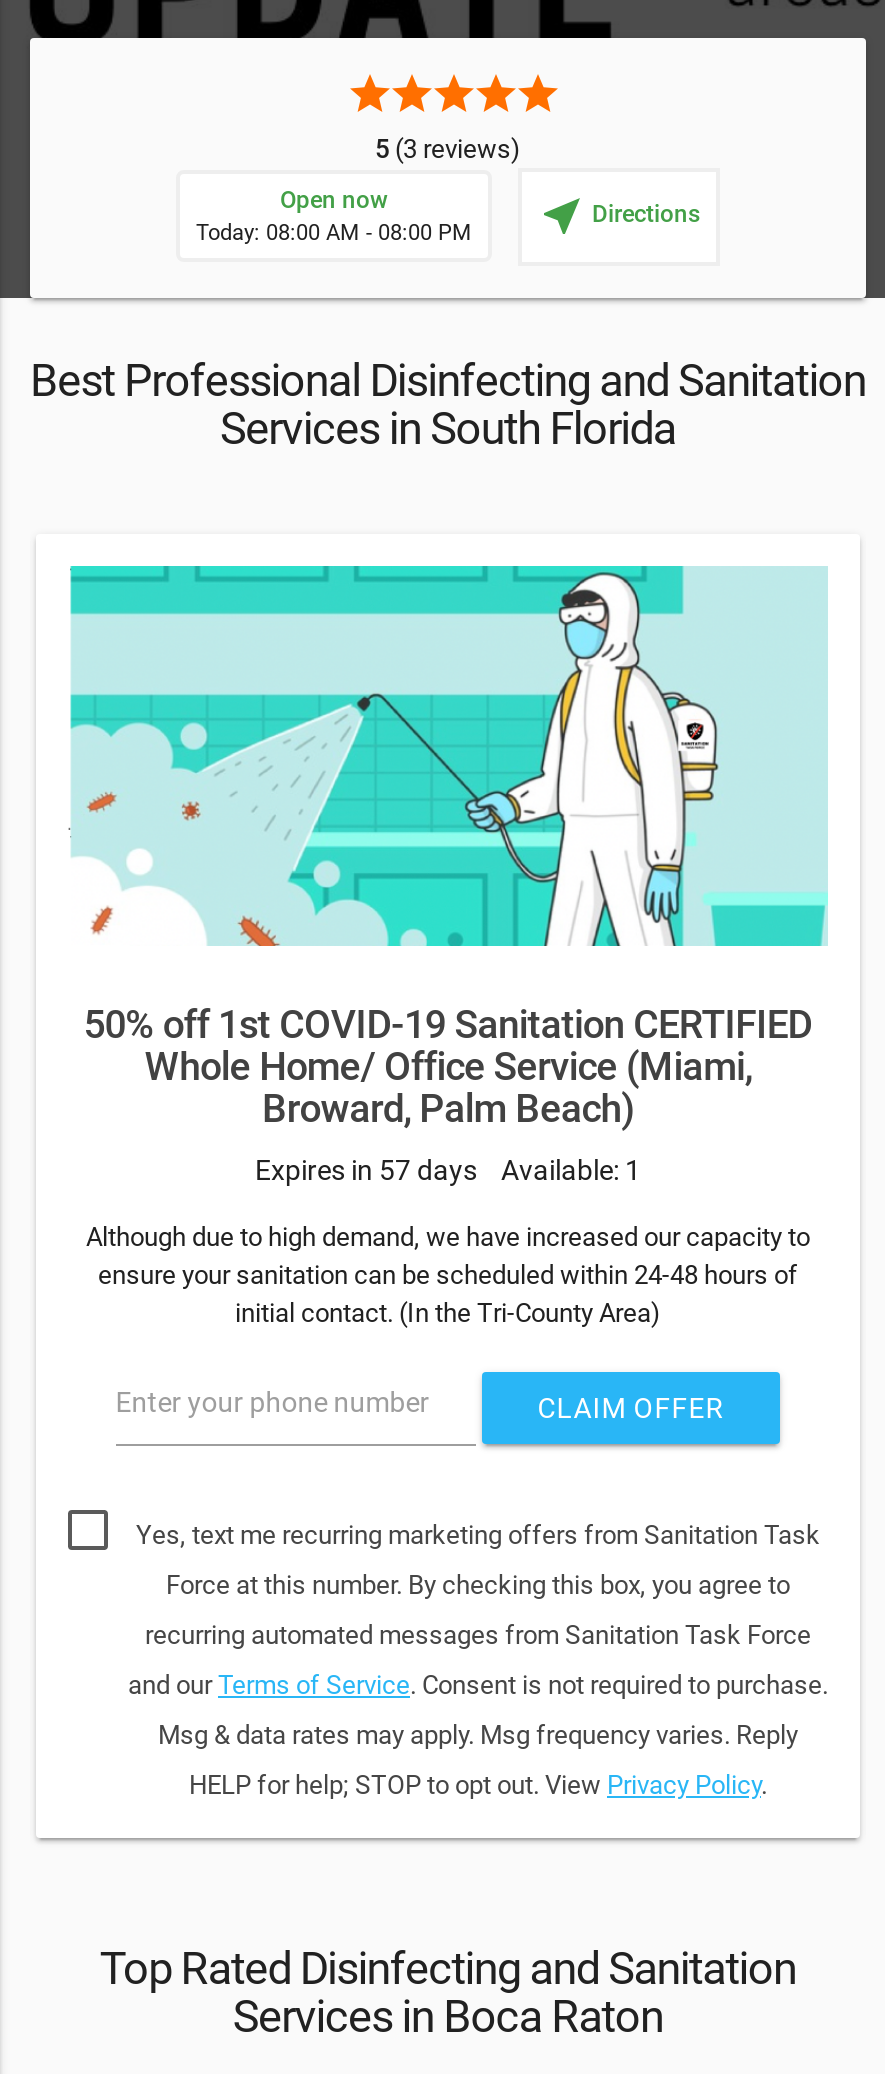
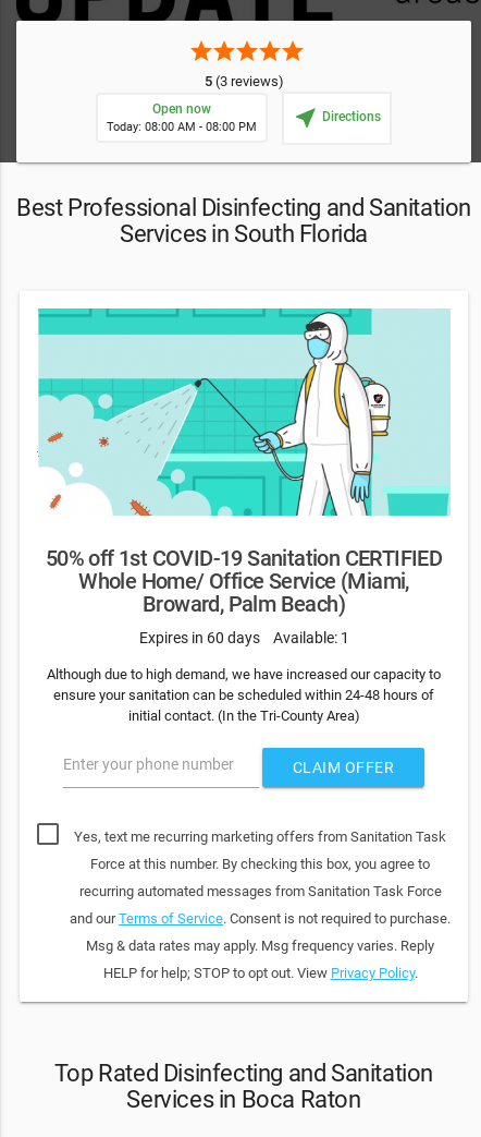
- Expires in 57 days
+ Expires in 60 days
